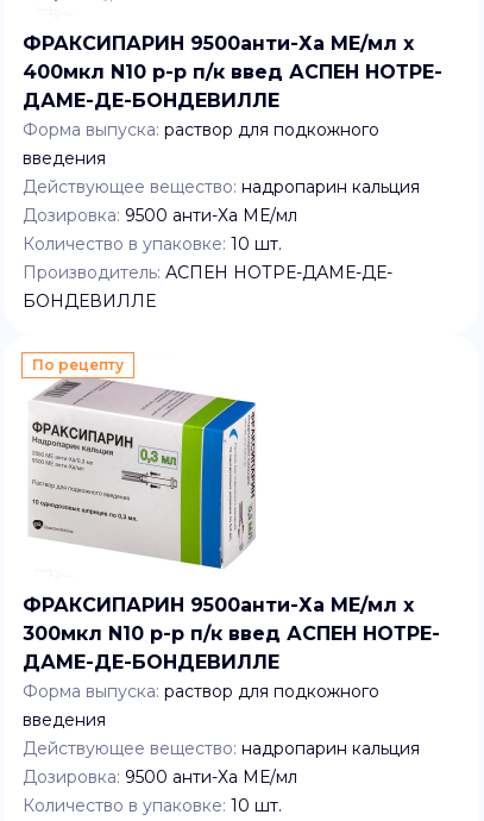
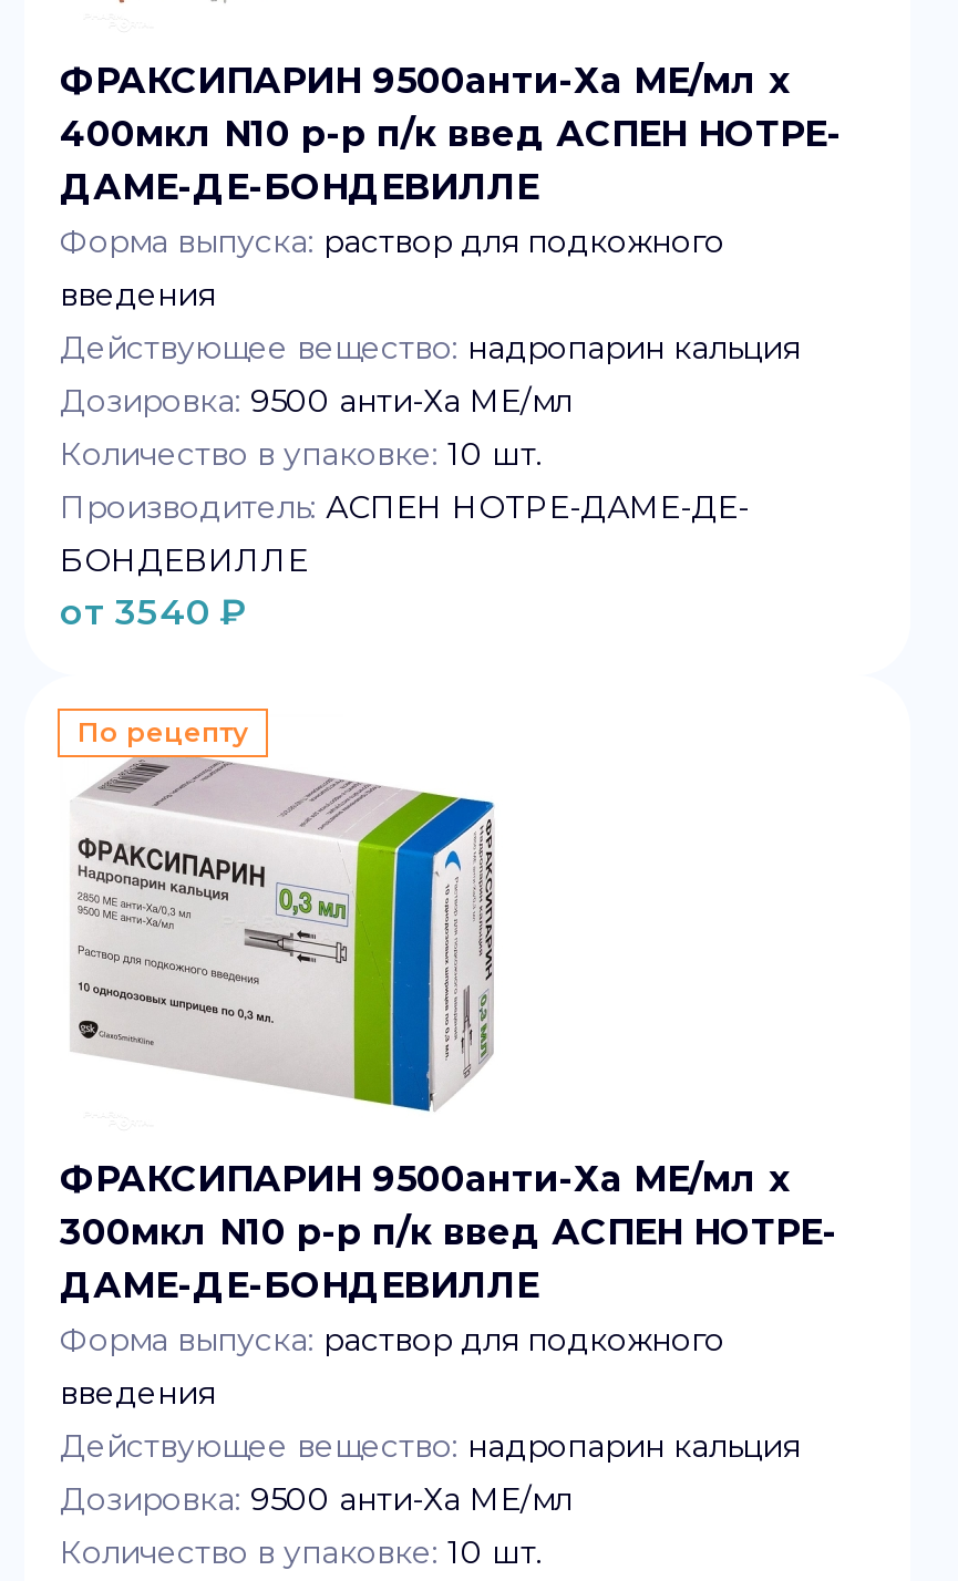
+ от 3540 ₽
